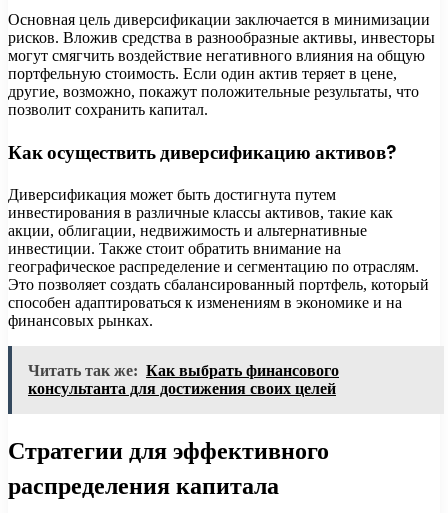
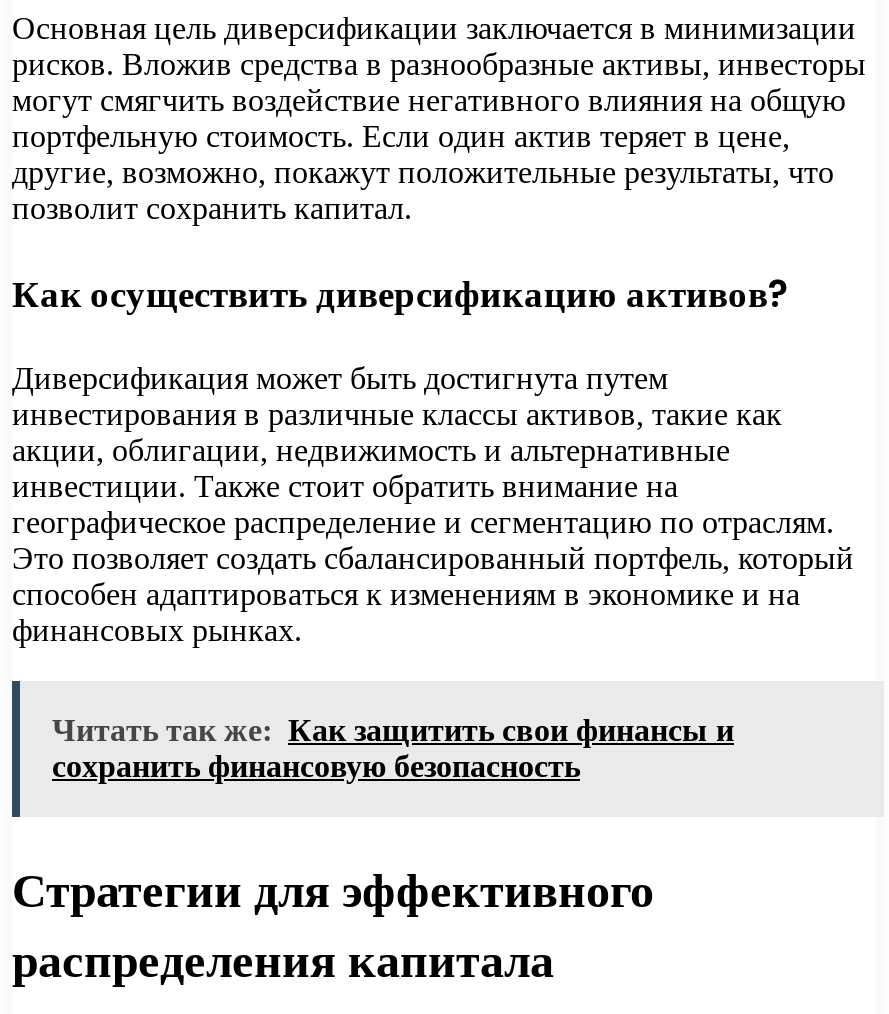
- Читать так же: Как выбрать финансового
- консультанта для достижения своих целей
+ Читать так же: Как защитить свои финансы и
+ сохранить финансовую безопасность
